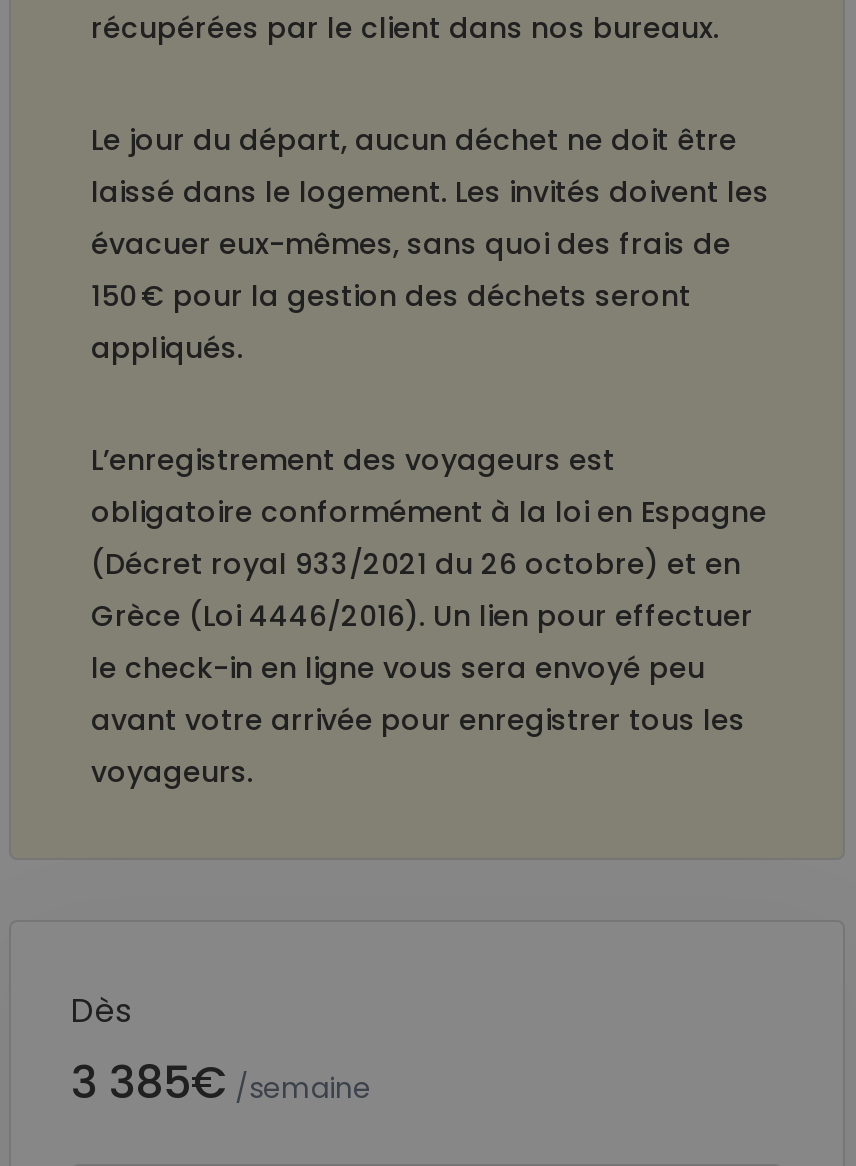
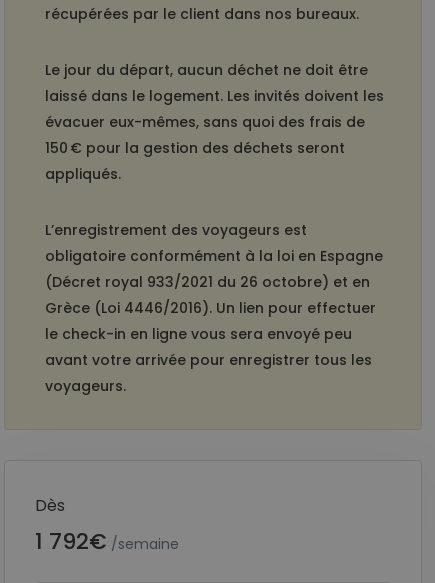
- 3 385€ /semaine
+ 1 792€ /semaine
